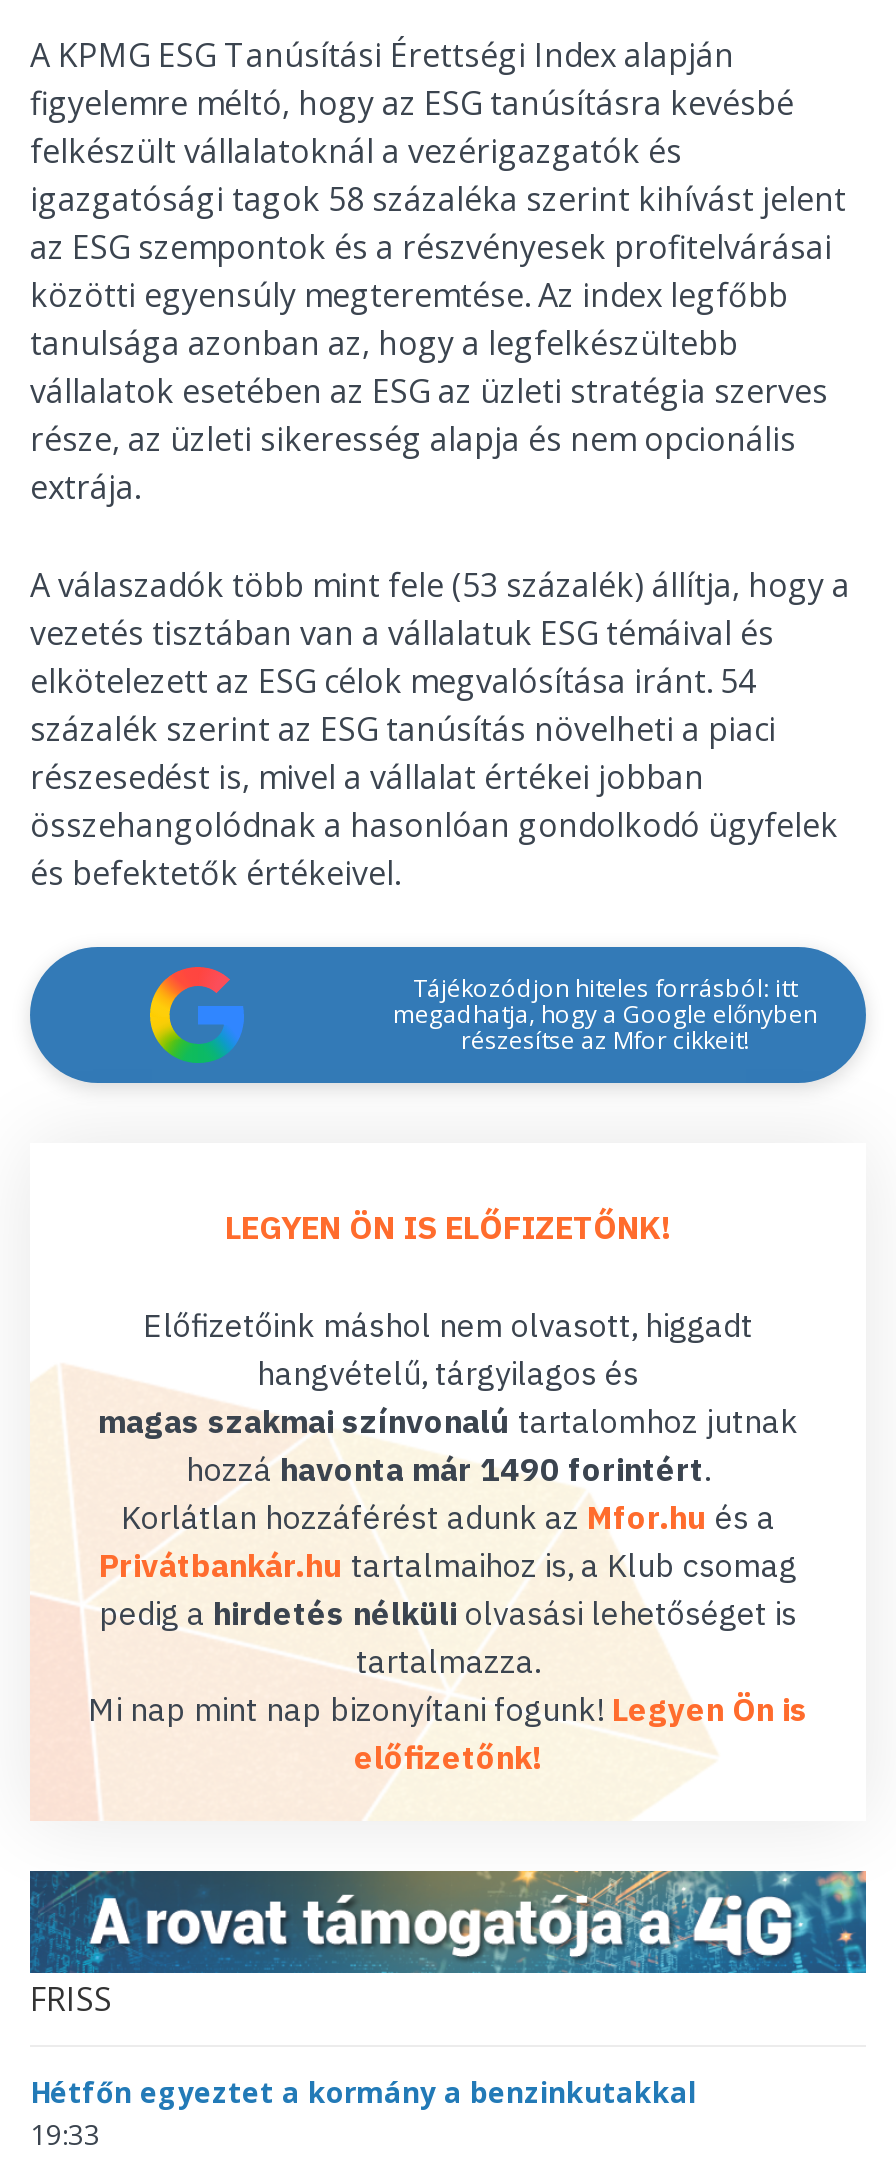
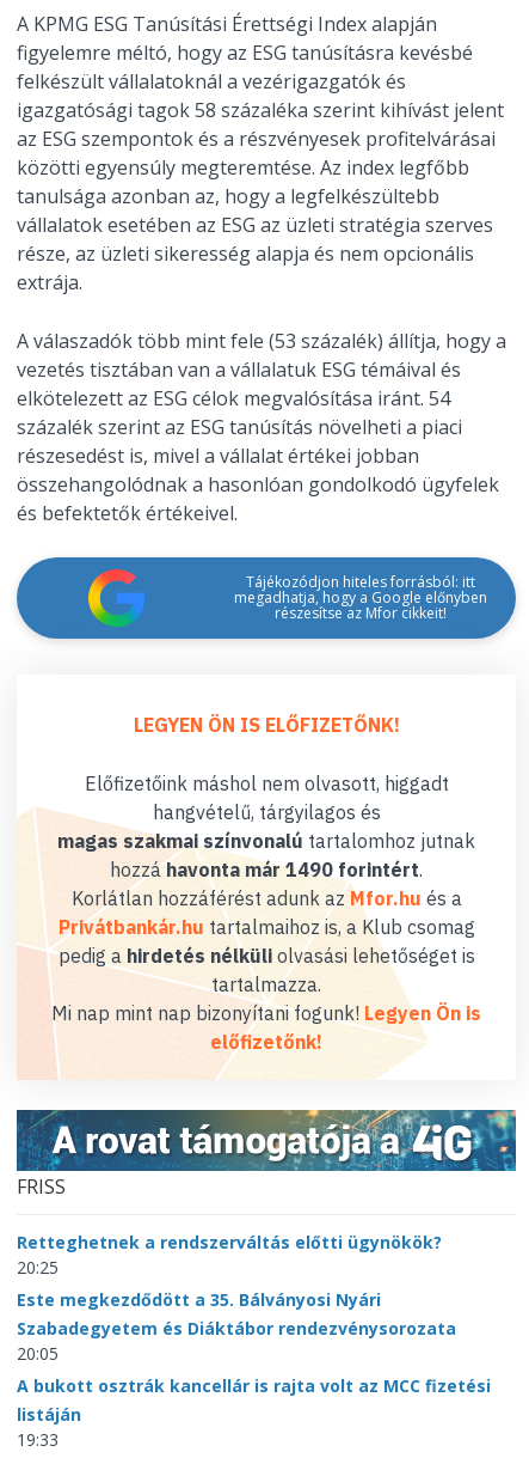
- Hétfőn egyeztet a kormány a benzinkutakkal
+ Retteghetnek a rendszerváltás előtti ügynökök?
+ 20:25
+ Este megkezdődött a 35. Bálványosi Nyári
+ Szabadegyetem és Diáktábor rendezvénysorozata
+ 20:05
+ A bukott osztrák kancellár is rajta volt az MCC fizetési
+ listáján
